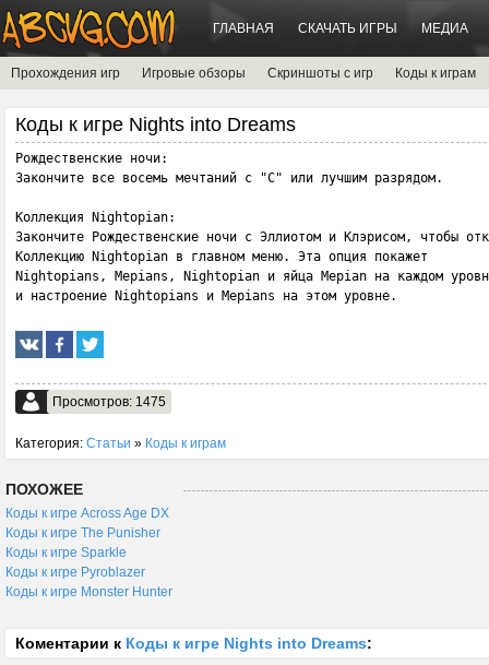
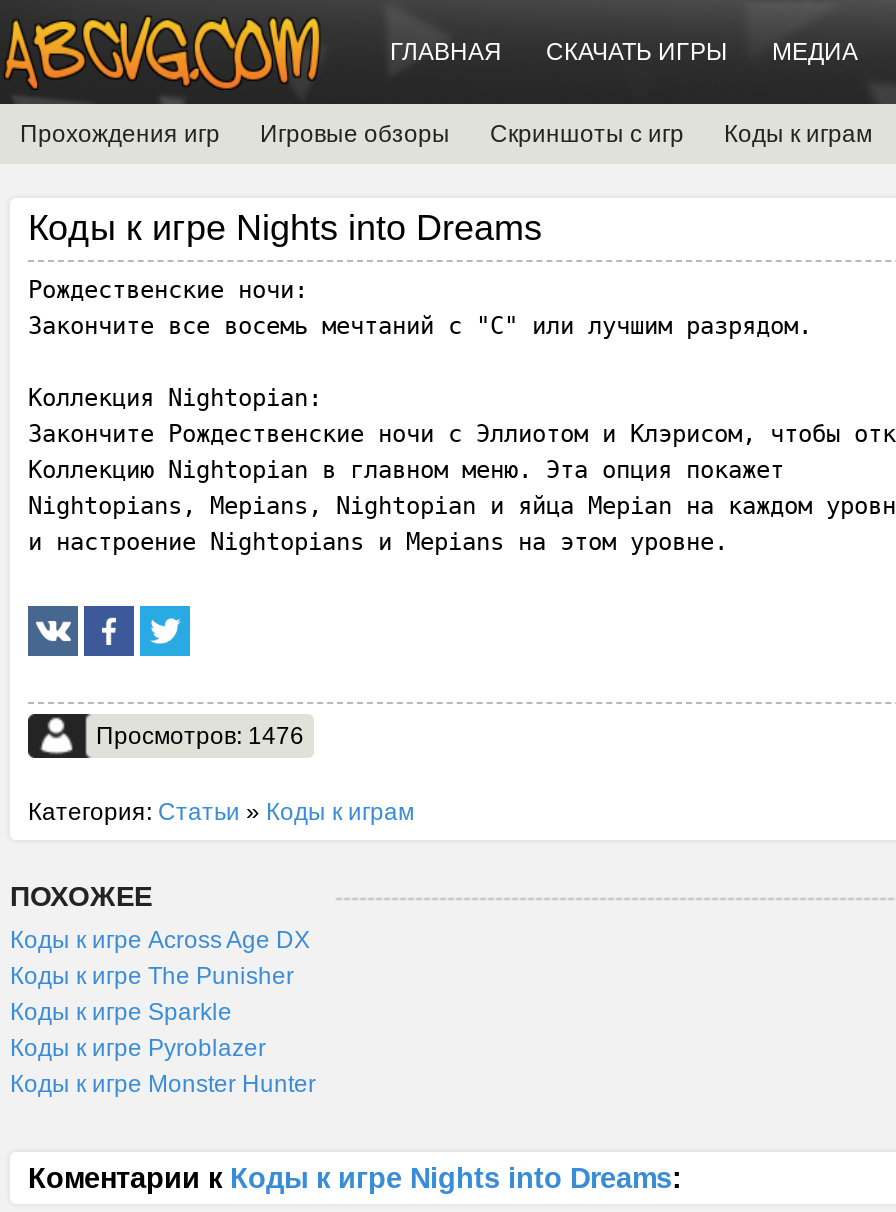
- Просмотров: 1475
+ Просмотров: 1476
